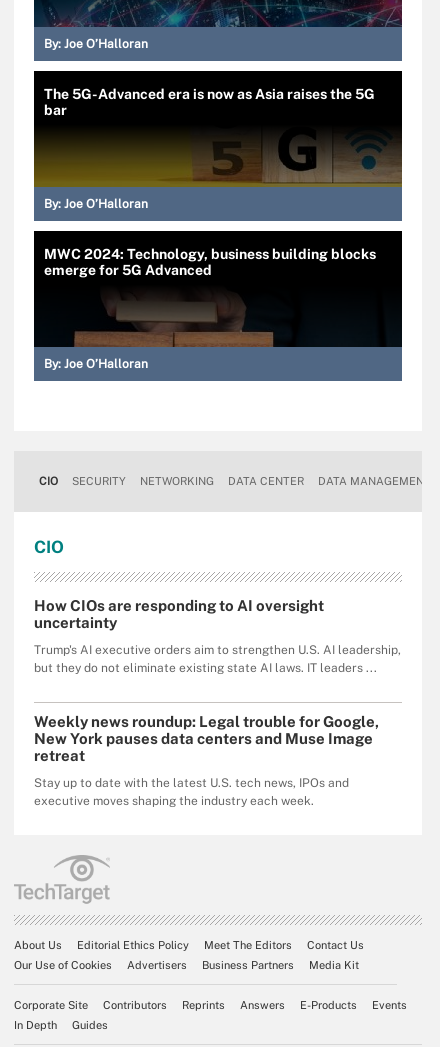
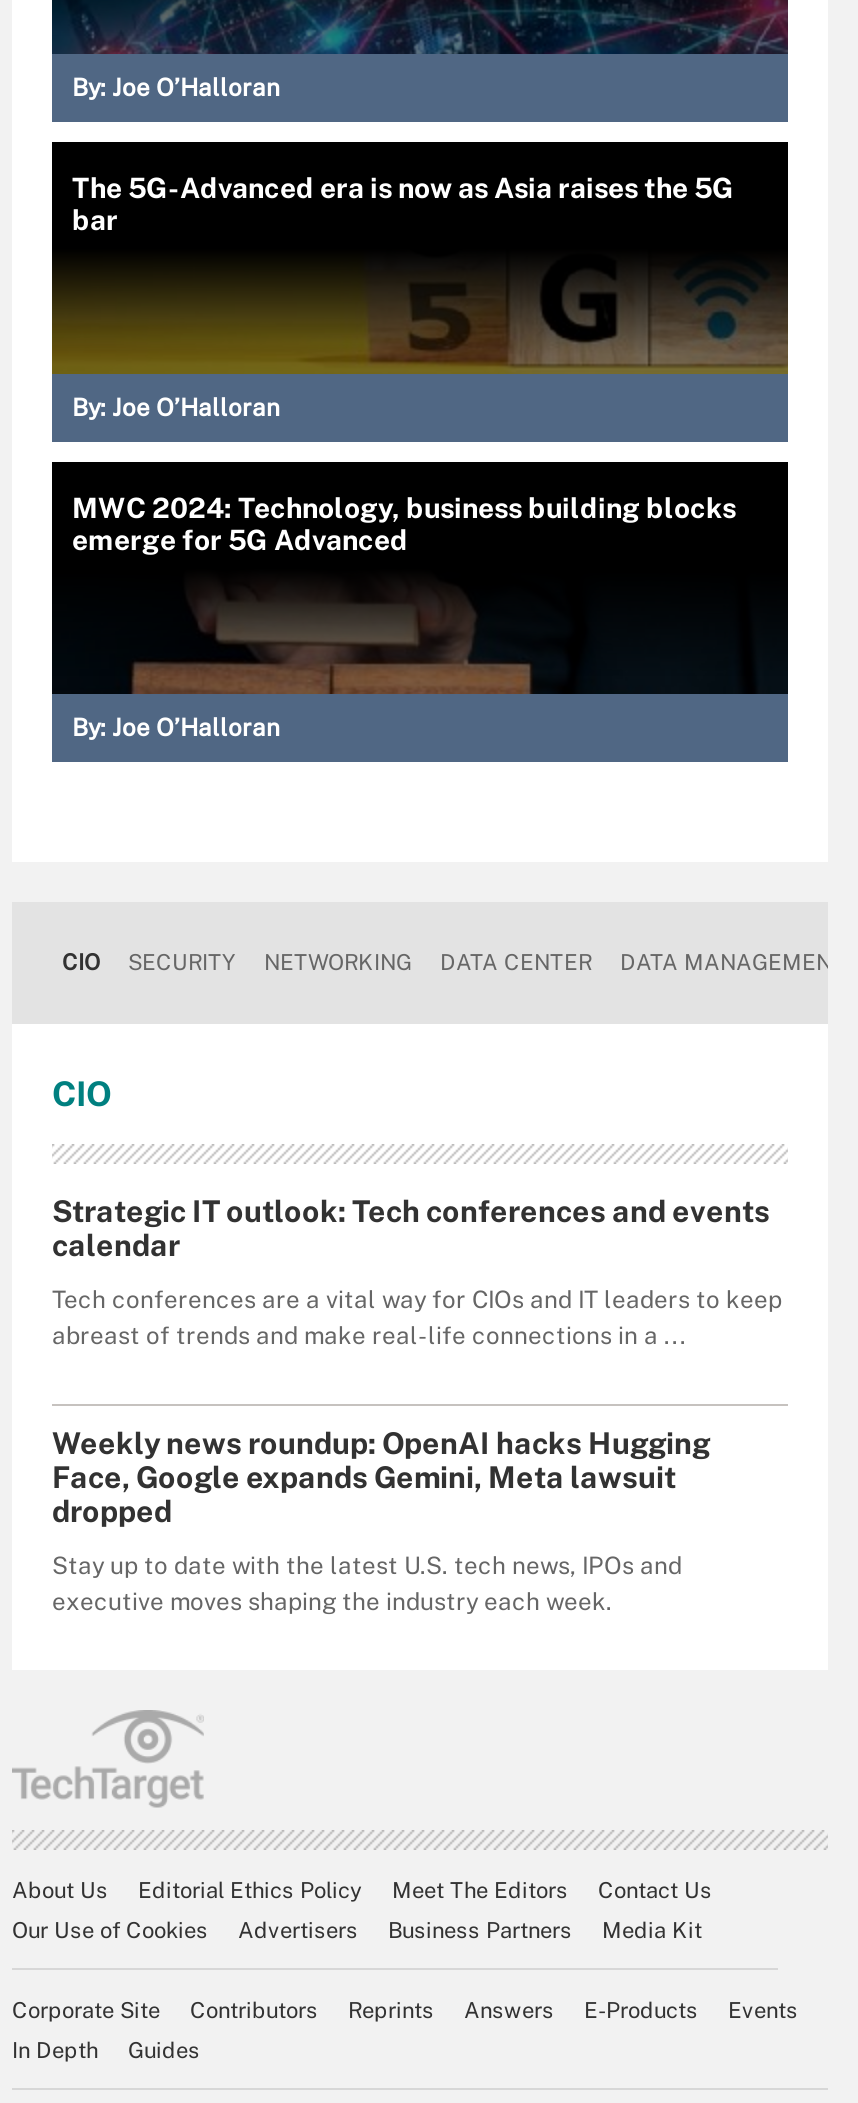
- How CIOs are responding to AI oversight
- uncertainty
+ Strategic IT outlook: Tech conferences and events
+ calendar

- Trump's AI executive orders aim to strengthen U.S. AI leadership,
- but they do not eliminate existing state AI laws. IT leaders ...
+ Tech conferences are a vital way for CIOs and IT leaders to keep
+ abreast of trends and make real-life connections in a ...

- Weekly news roundup: Legal trouble for Google,
- New York pauses data centers and Muse Image
- retreat
+ Weekly news roundup: OpenAI hacks Hugging
+ Face, Google expands Gemini, Meta lawsuit
+ dropped
